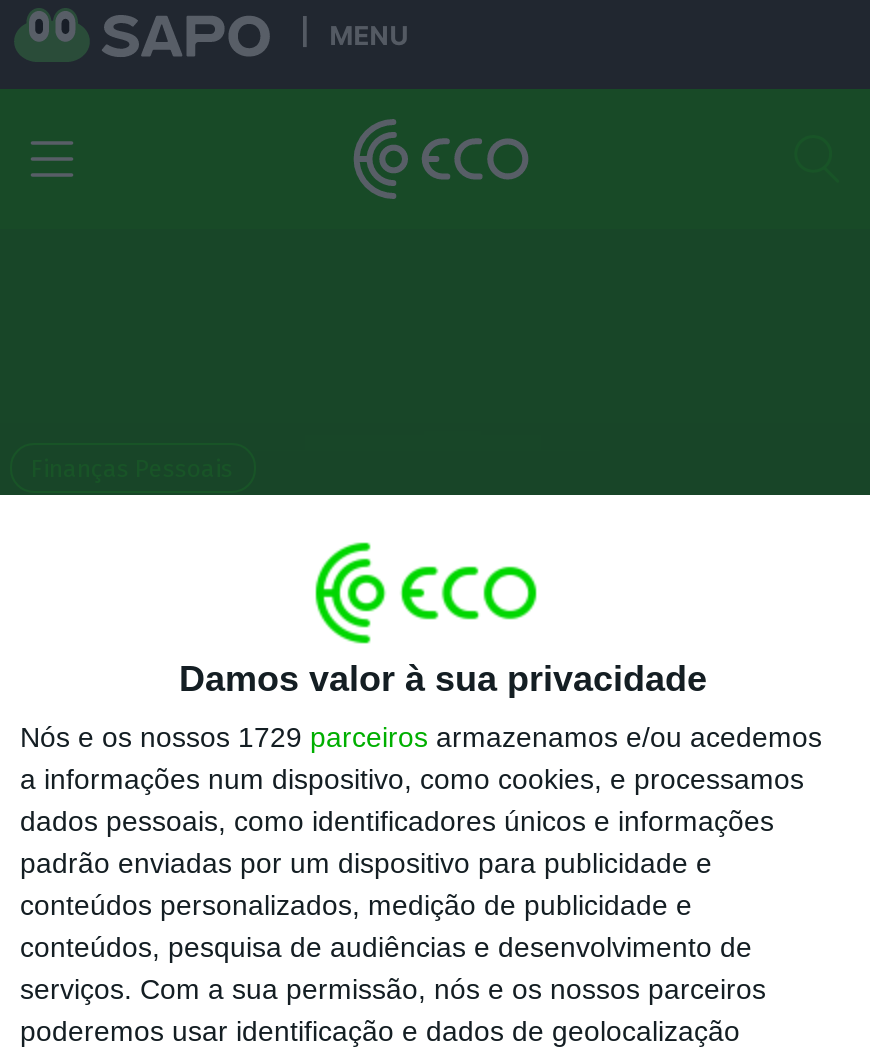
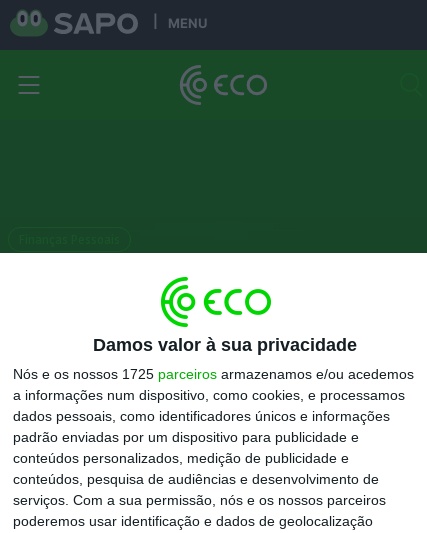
- Nós e os nossos 1729 parceiros armazenamos e/ou acedemos
+ Nós e os nossos 1725 parceiros armazenamos e/ou acedemos
